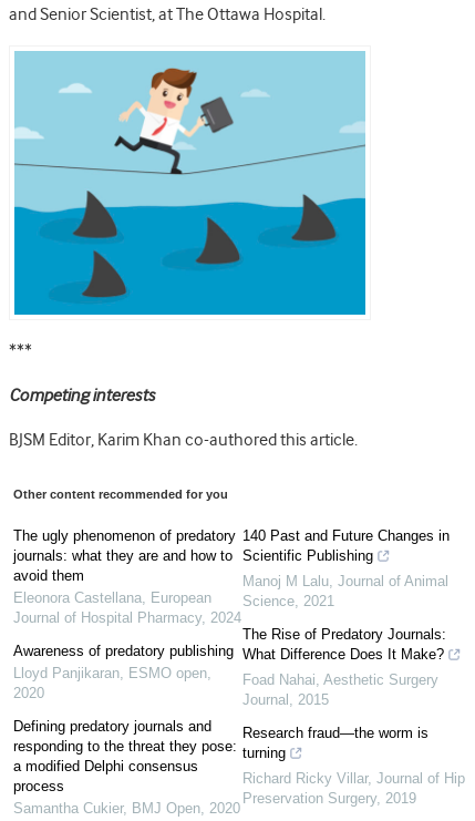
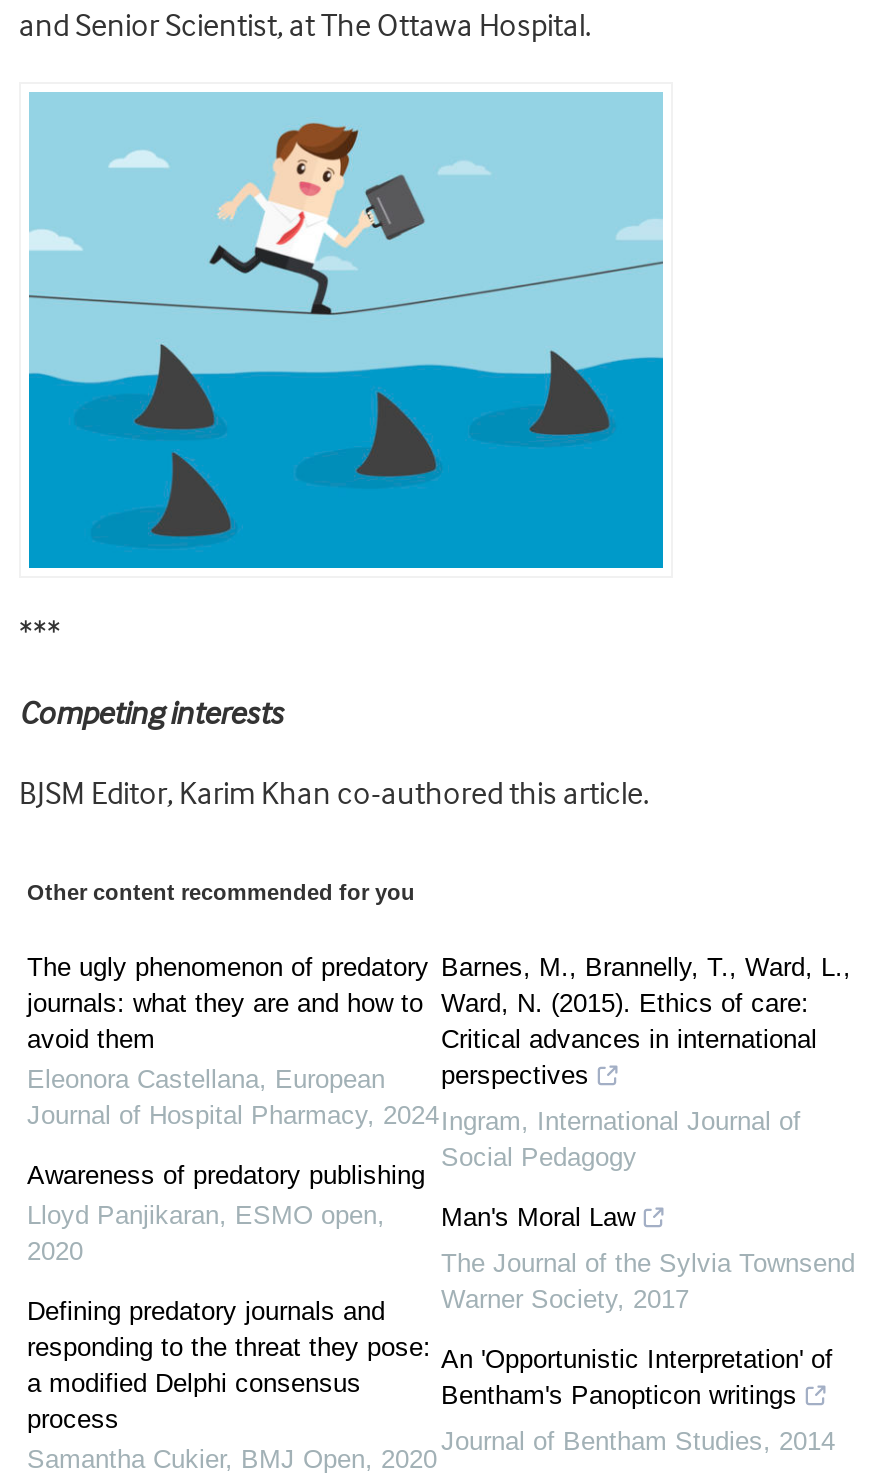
- 140 Past and Future Changes in
- Scientific Publishing
+ Barnes, M., Brannelly, T., Ward, L.,
+ Ward, N. (2015). Ethics of care:
+ Critical advances in international
+ perspectives

- Manoj M Lalu, Journal of Animal
- Science, 2021
+ Ingram, International Journal of
+ Social Pedagogy

- The Rise of Predatory Journals:
- What Difference Does It Make?
+ Man's Moral Law

- Foad Nahai, Aesthetic Surgery
- Journal, 2015
+ The Journal of the Sylvia Townsend
+ Warner Society, 2017

- Research fraud—the worm is
- turning
+ An 'Opportunistic Interpretation' of
+ Bentham's Panopticon writings

- Richard Ricky Villar, Journal of Hip
- Preservation Surgery, 2019
+ Journal of Bentham Studies, 2014
